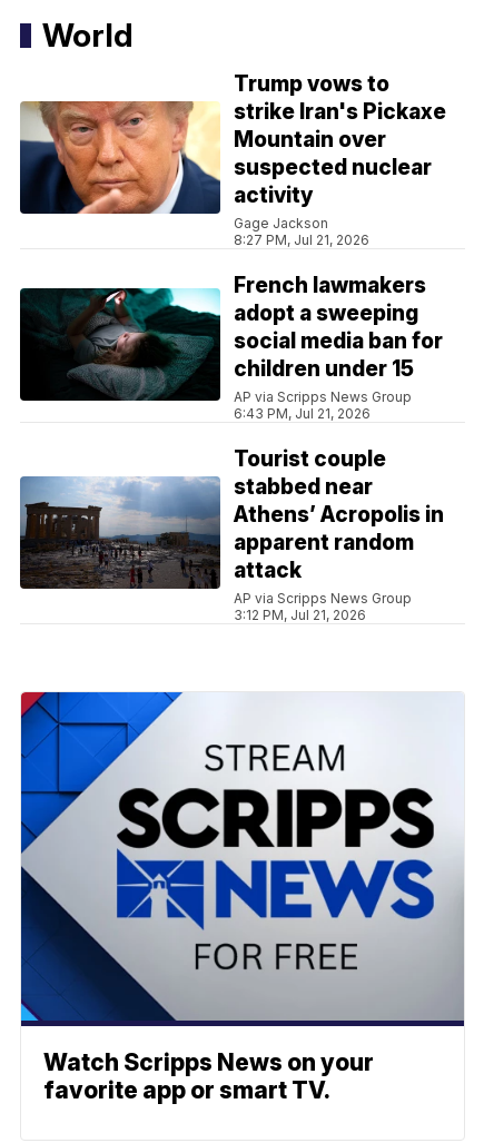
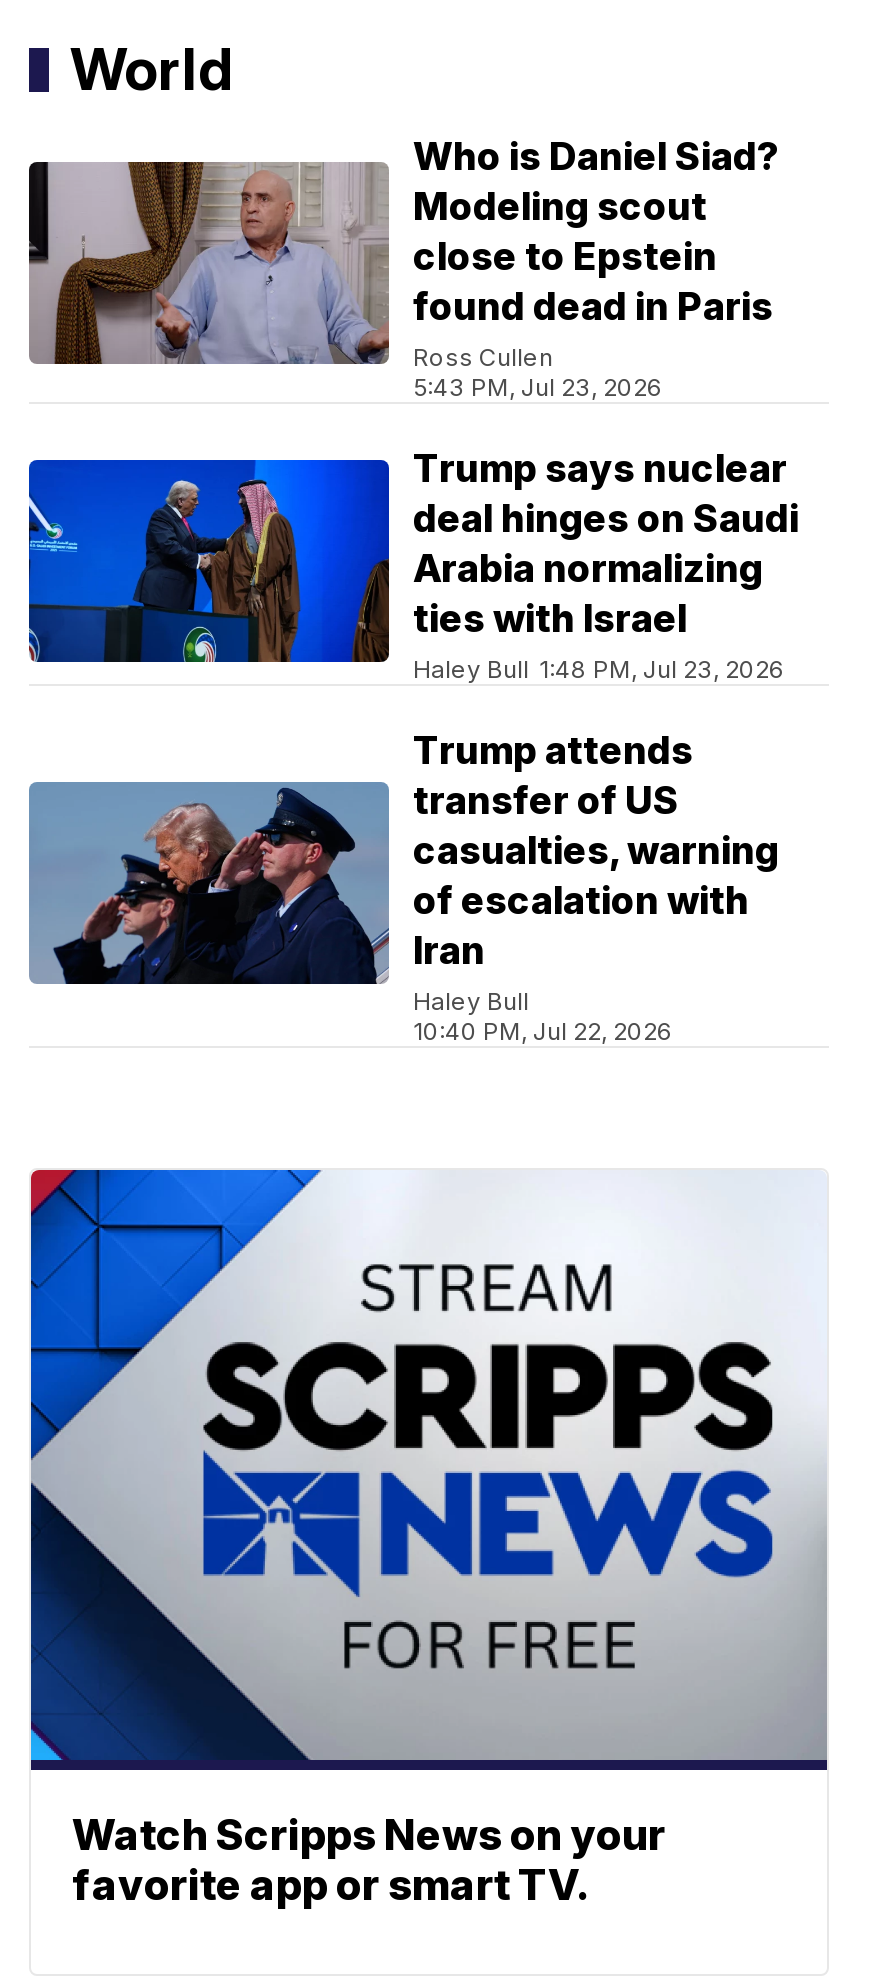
- [image]
- Trump vows to
- strike Iran's Pickaxe
- Mountain over
- suspected nuclear
- activity
- Gage Jackson
- 8:27 PM, Jul 21, 2026
+ [image]
+ Who is Daniel Siad?
+ Modeling scout
+ close to Epstein
+ found dead in Paris
+ Ross Cullen
+ 5:43 PM, Jul 23, 2026

- [image]
- French lawmakers
- adopt a sweeping
- social media ban for
- children under 15
- AP via Scripps News Group
- 6:43 PM, Jul 21, 2026
+ [image]
+ Trump says nuclear
+ deal hinges on Saudi
+ Arabia normalizing
+ ties with Israel
+ Haley Bull 1:48 PM, Jul 23, 2026

- [image]
- Tourist couple
- stabbed near
- Athens’ Acropolis in
- apparent random
- attack
- AP via Scripps News Group
- 3:12 PM, Jul 21, 2026
+ [image]
+ Trump attends
+ transfer of US
+ casualties, warning
+ of escalation with
+ Iran
+ Haley Bull
+ 10:40 PM, Jul 22, 2026
